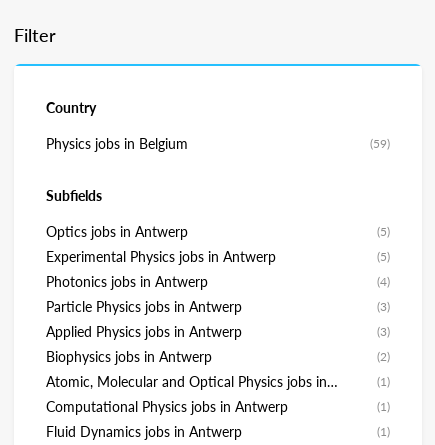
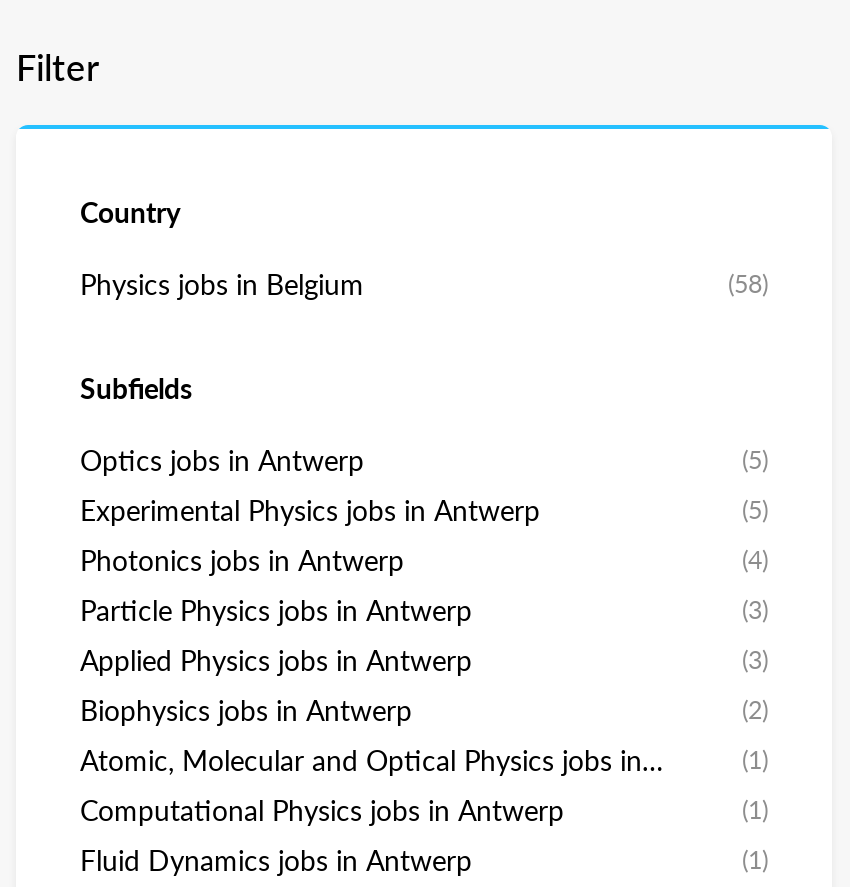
- (59)
+ (58)
